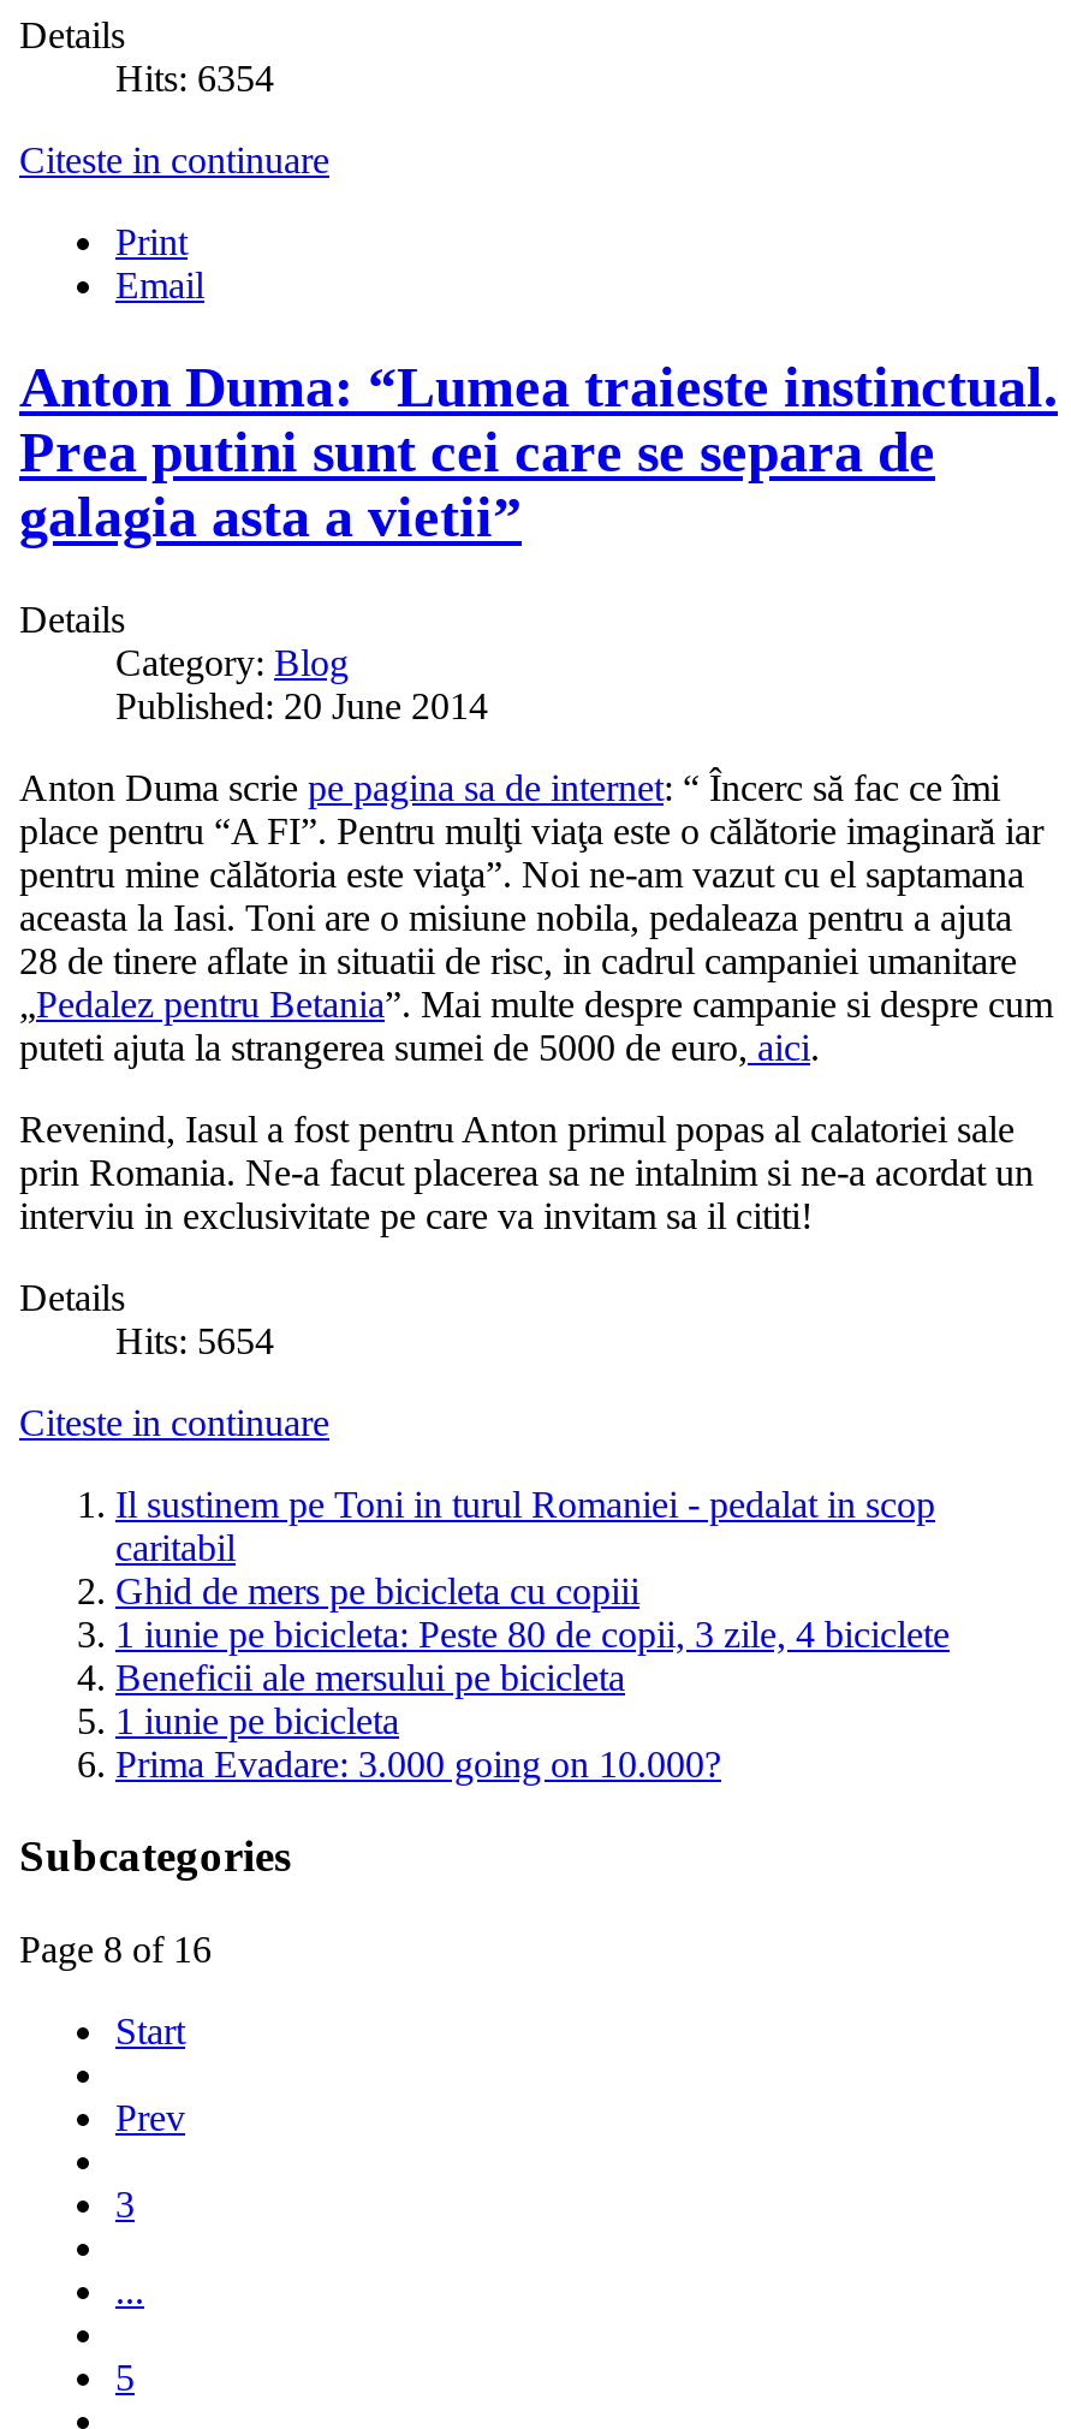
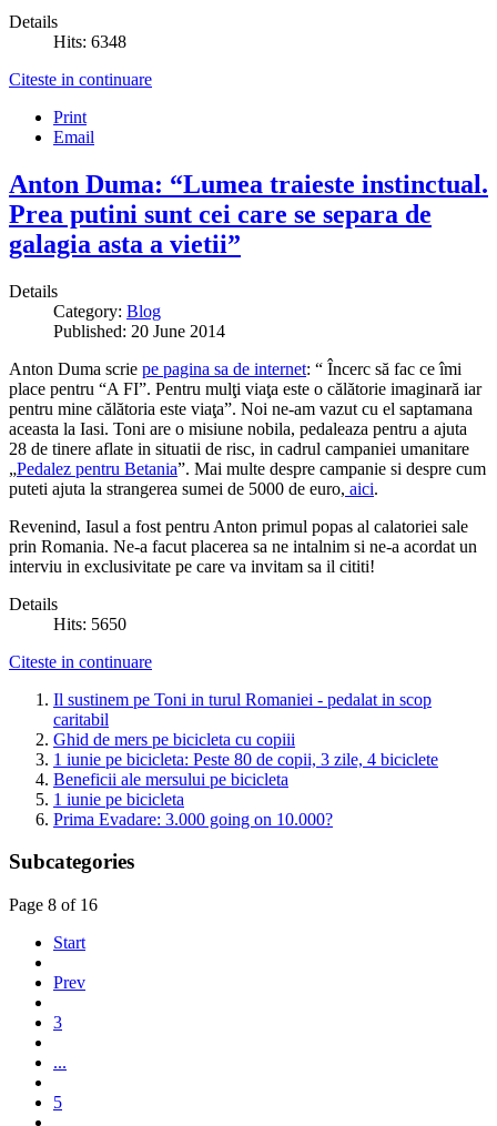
- Hits: 6354
+ Hits: 6348

- Hits: 5654
+ Hits: 5650
